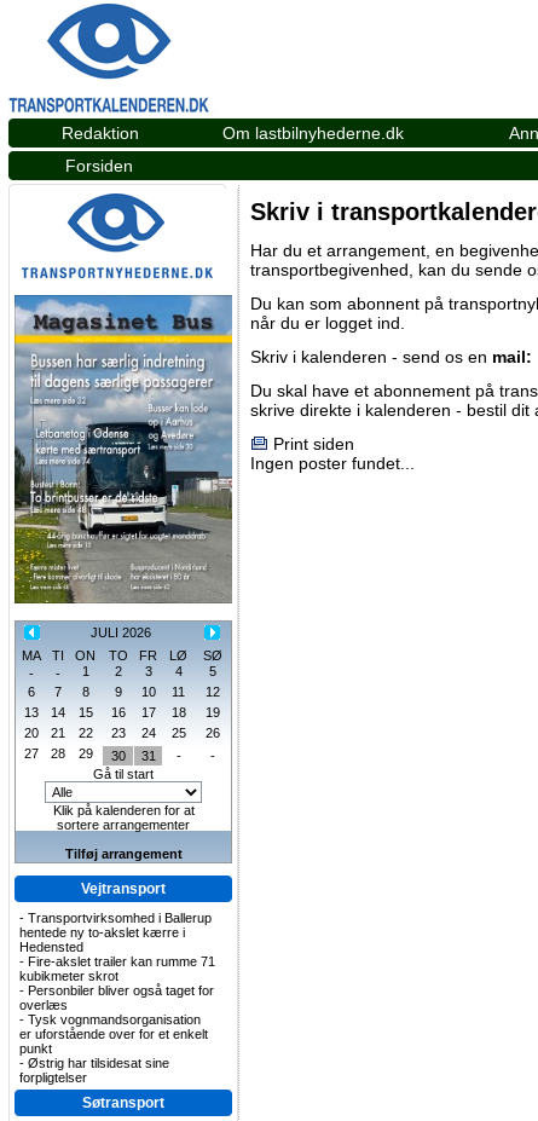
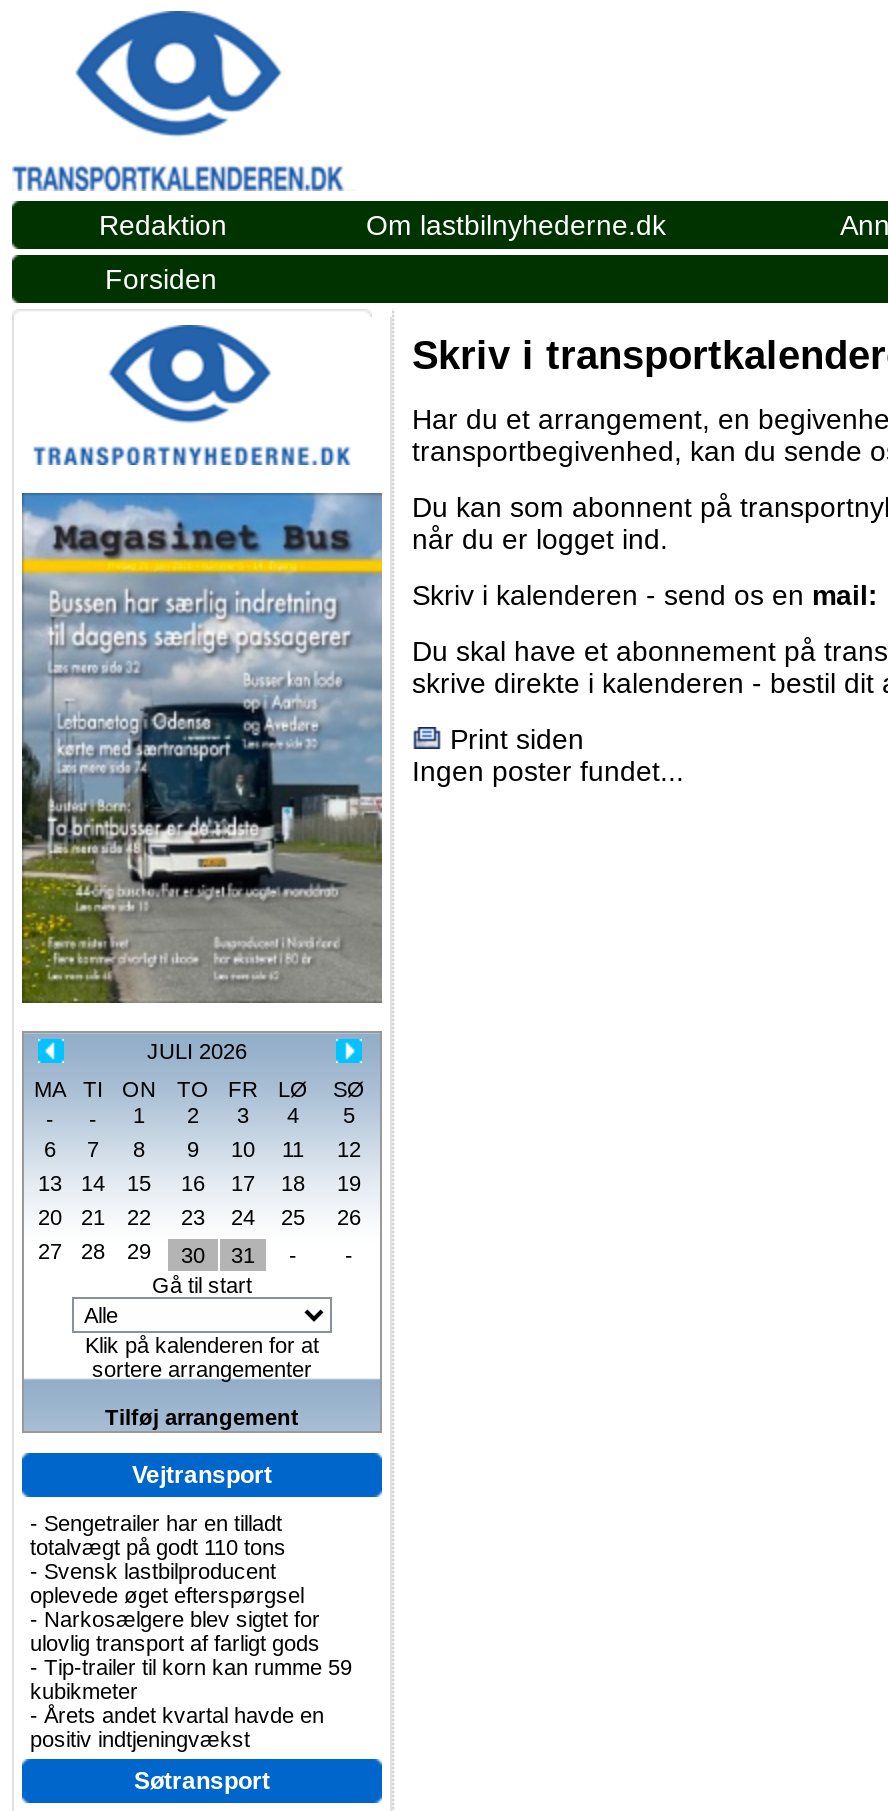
- - Transportvirksomhed i Ballerup
- hentede ny to-akslet kærre i
- Hedensted
- - Fire-akslet trailer kan rumme 71
- kubikmeter skrot
- - Personbiler bliver også taget for
- overlæs
- - Tysk vognmandsorganisation
- er uforstående over for et enkelt
- punkt
- - Østrig har tilsidesat sine
- forpligtelser
+ - Sengetrailer har en tilladt
+ totalvægt på godt 110 tons
+ - Svensk lastbilproducent
+ oplevede øget efterspørgsel
+ - Narkosælgere blev sigtet for
+ ulovlig transport af farligt gods
+ - Tip-trailer til korn kan rumme 59
+ kubikmeter
+ - Årets andet kvartal havde en
+ positiv indtjeningvækst
